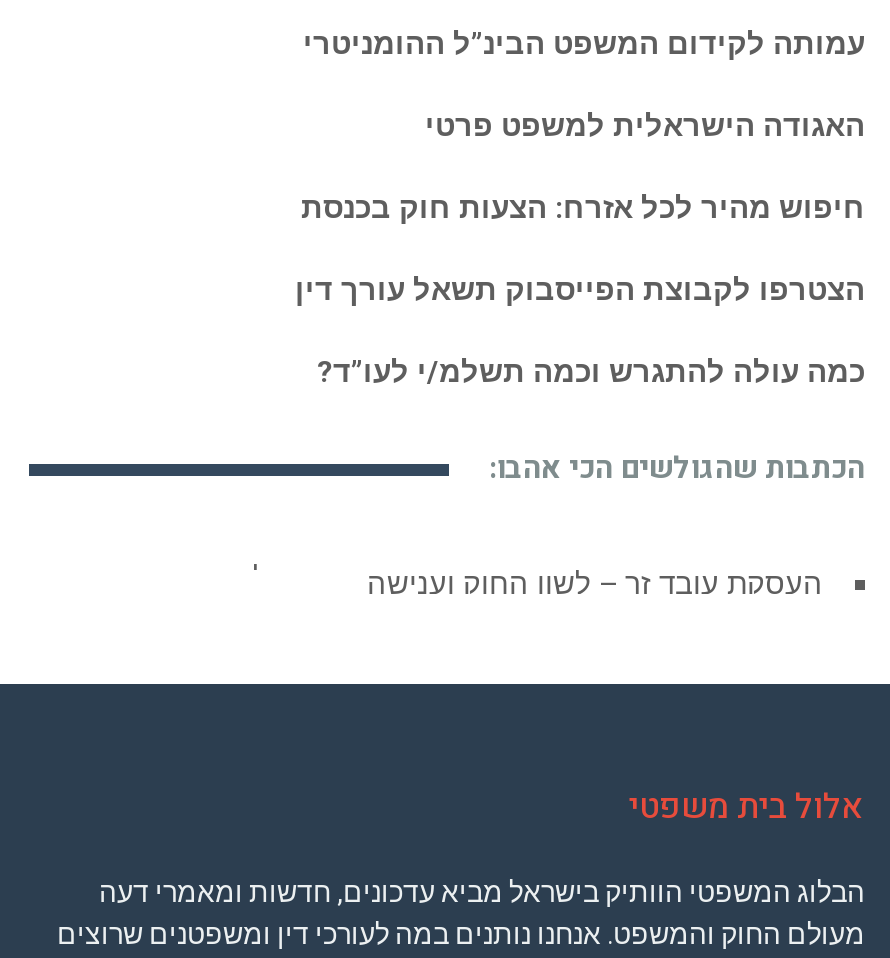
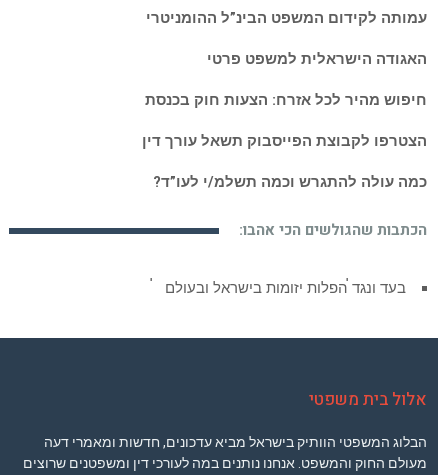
- העסקת עובד זר – לשון החוק וענישה
+ בעד ונגד הפלות יזומות בישראל ובעולם
